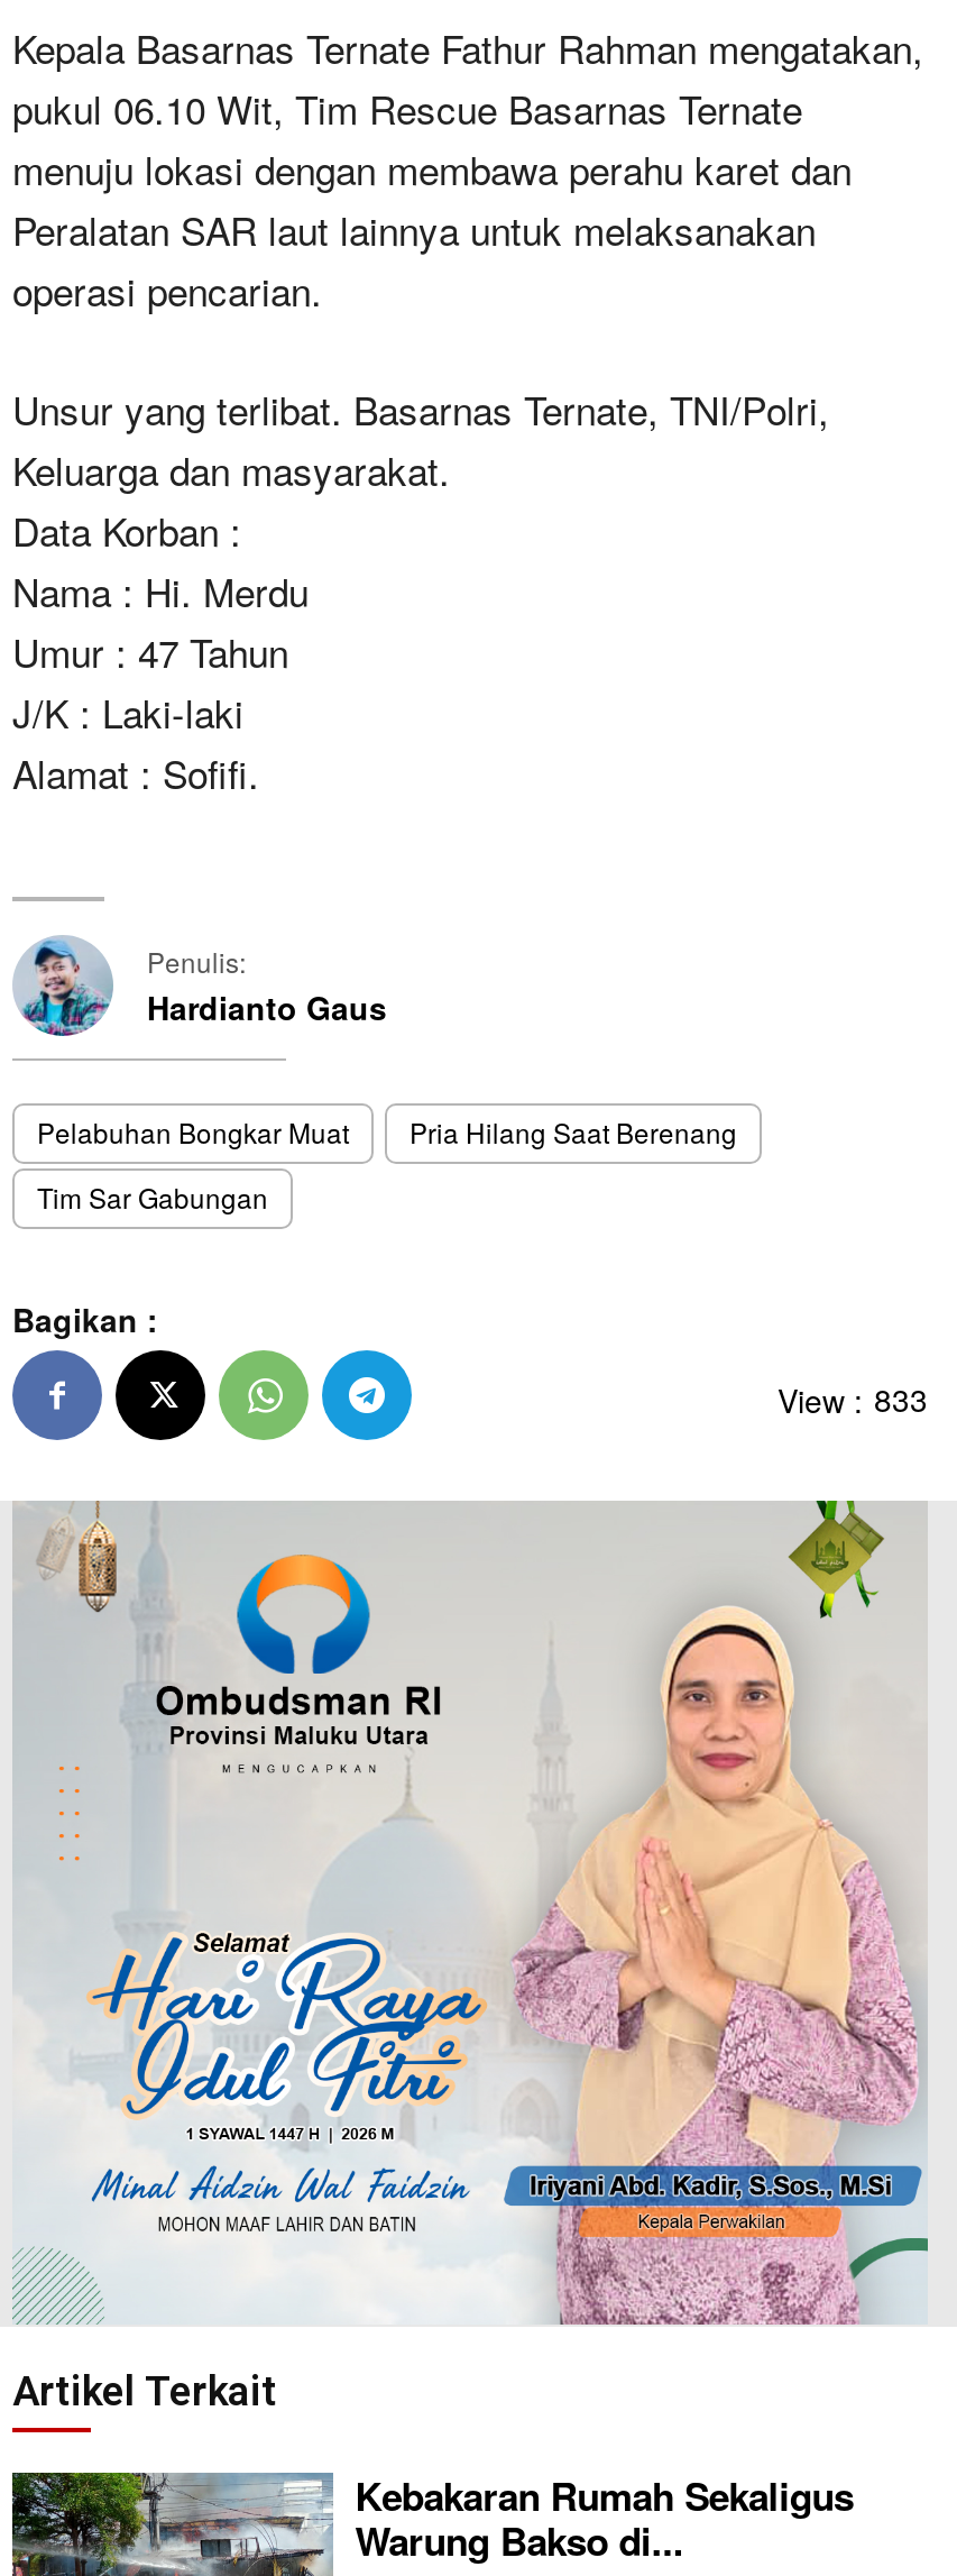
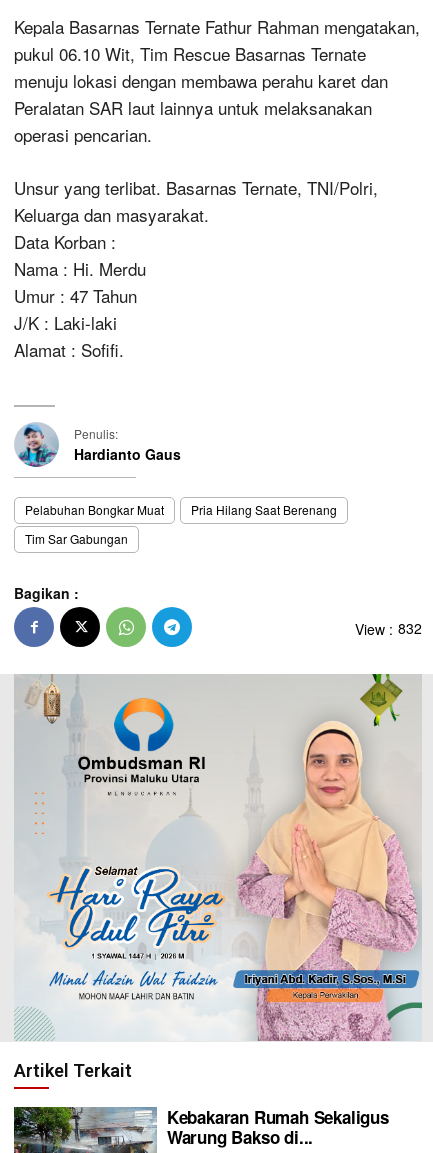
- View : 833
+ View : 832
